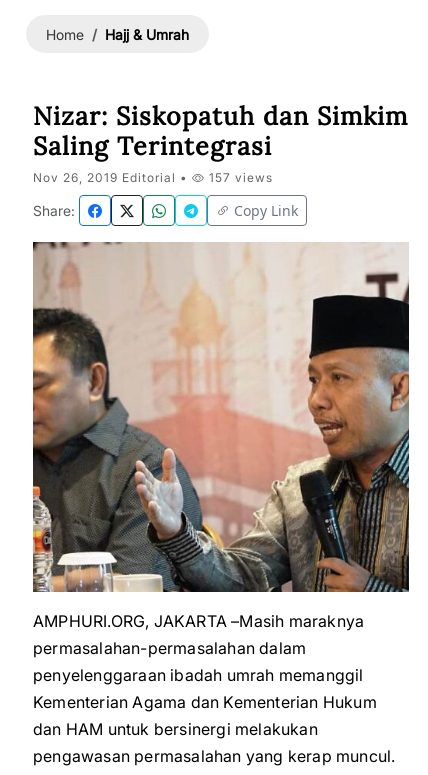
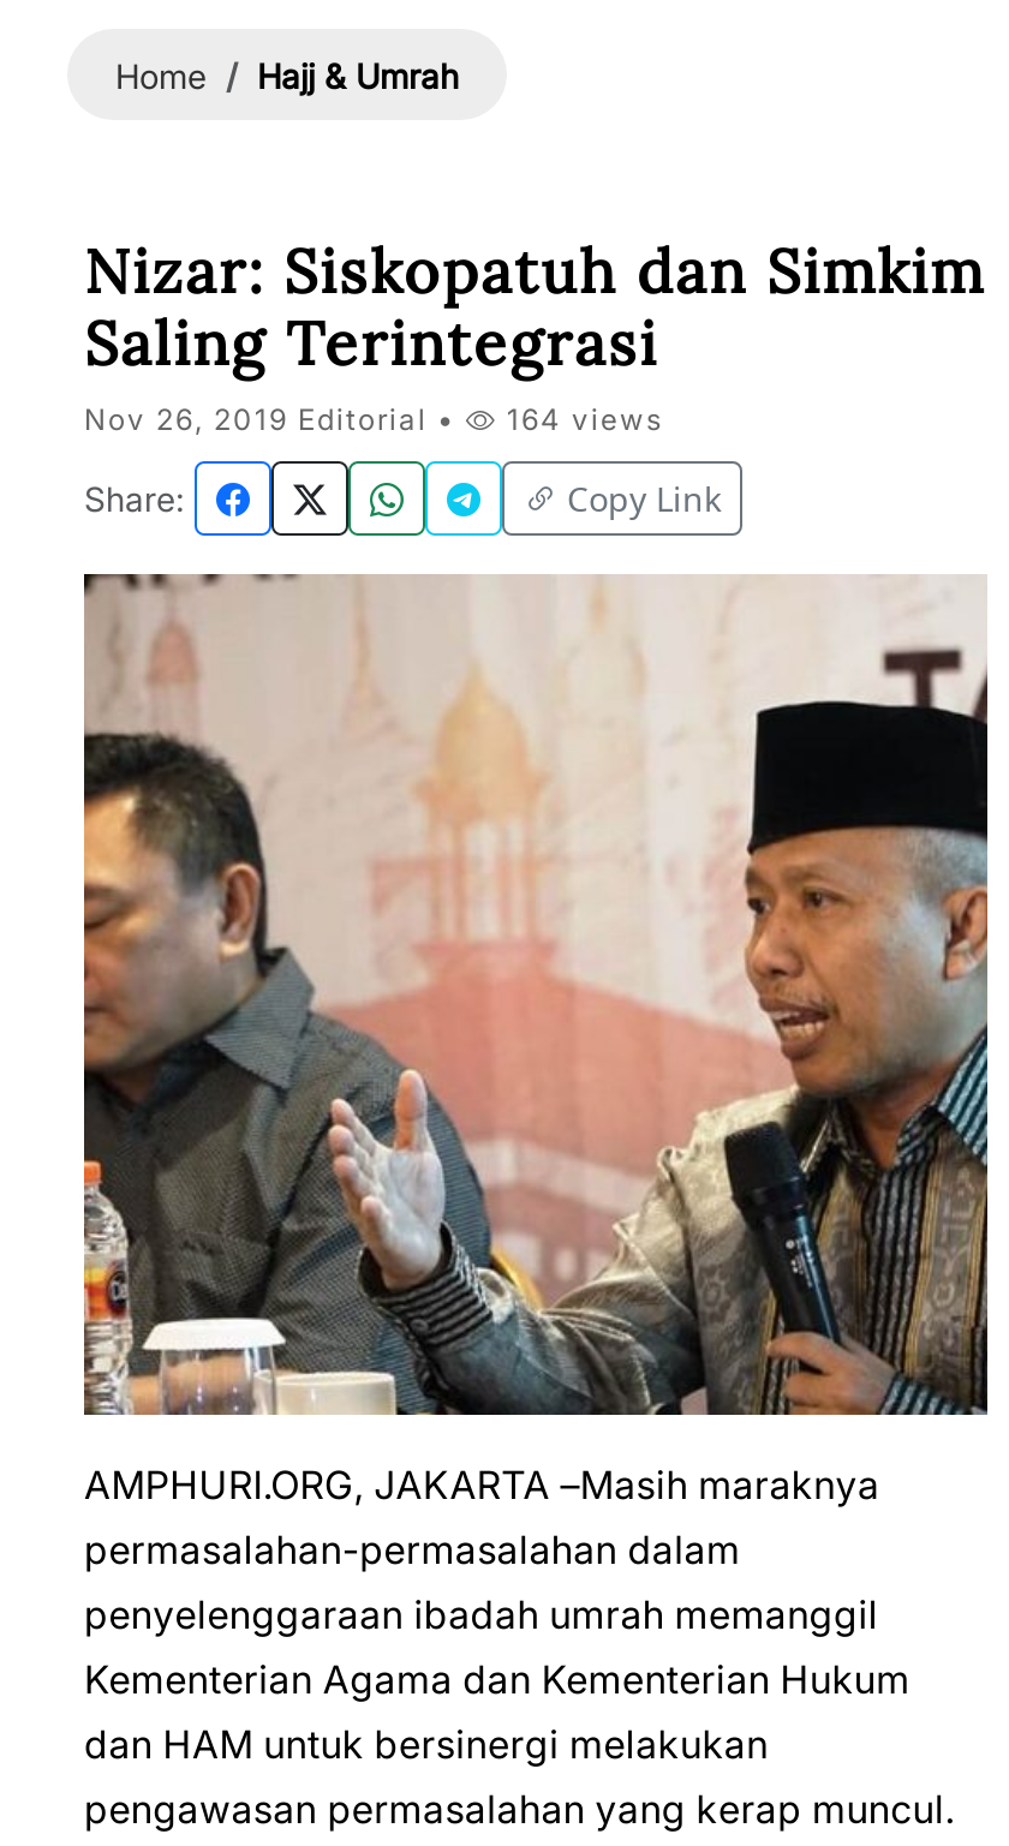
- Nov 26, 2019 Editorial • 157 views
+ Nov 26, 2019 Editorial • 164 views
